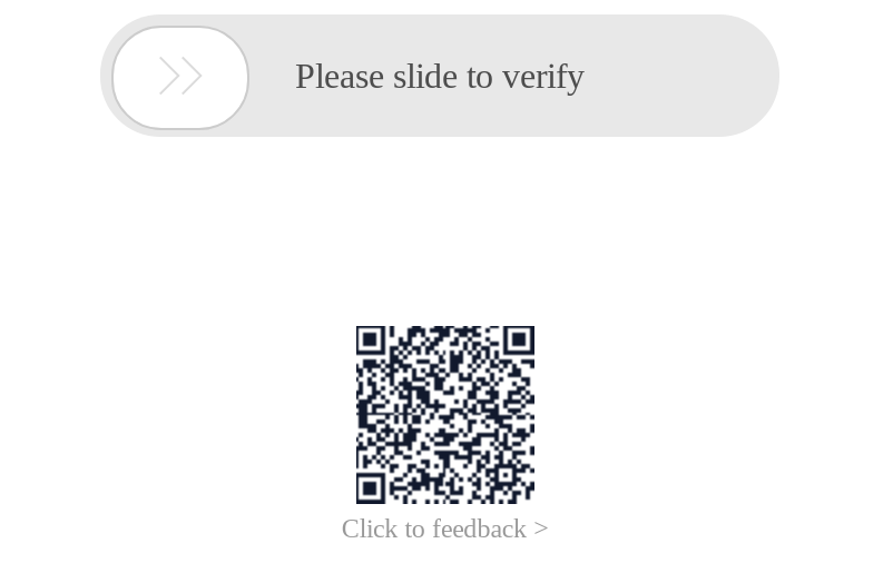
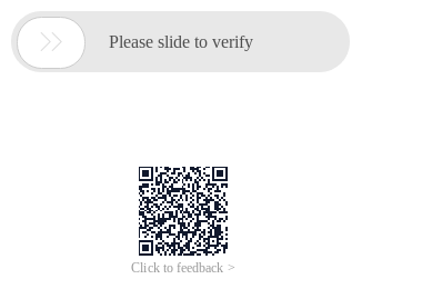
- [image]
+ [image]
